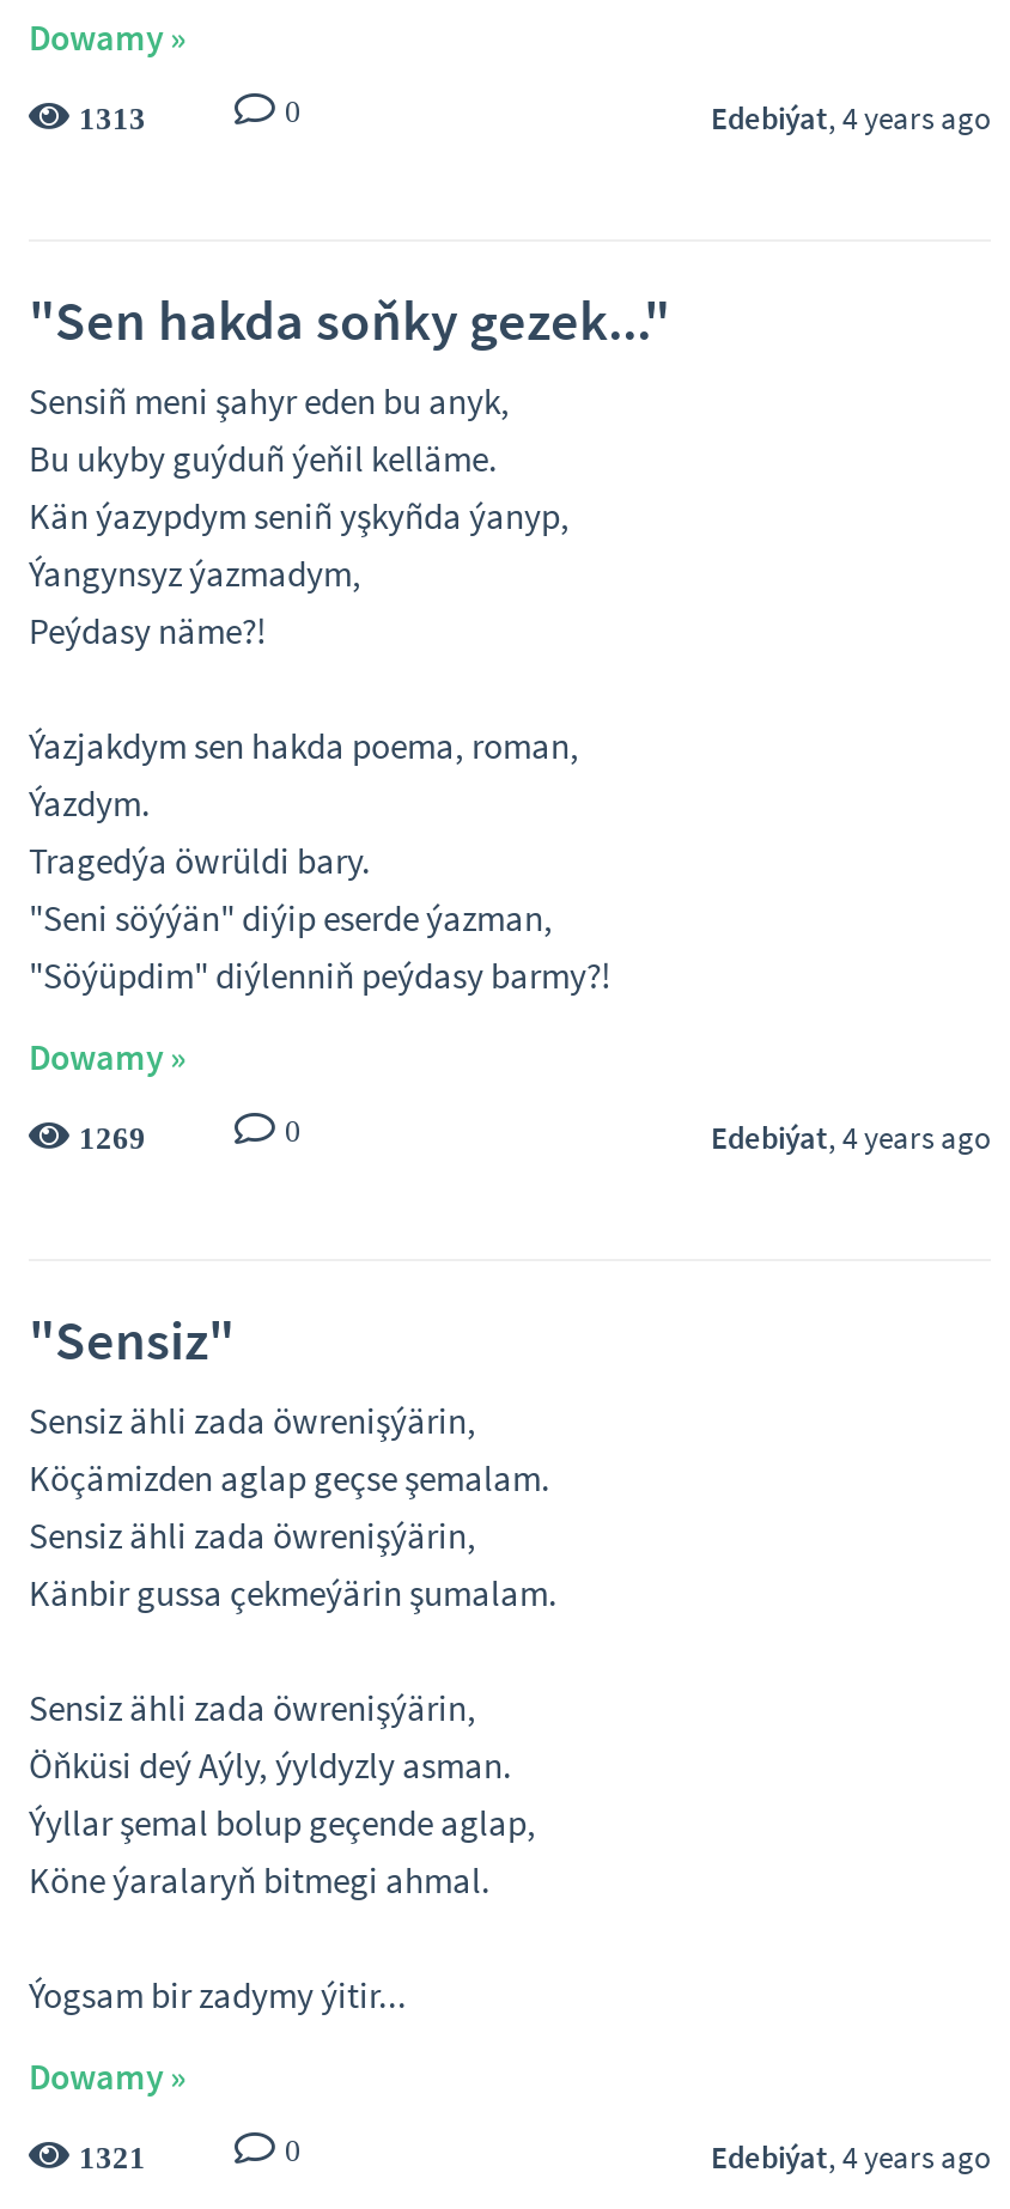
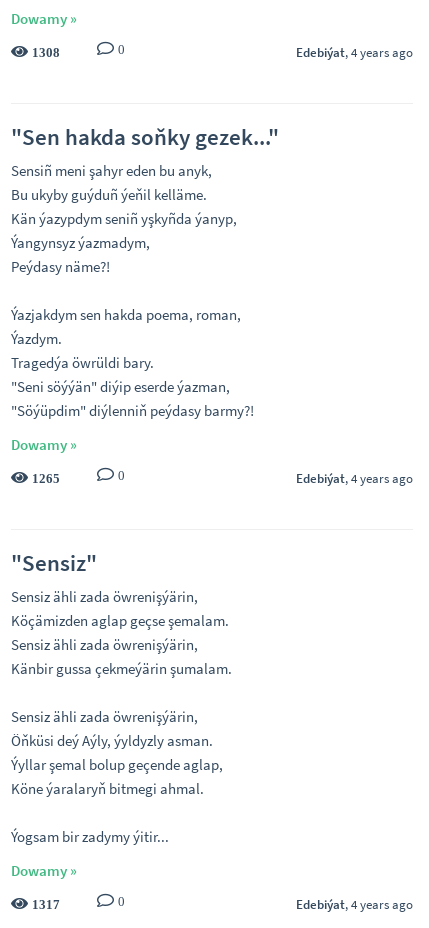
- 1313
+ 1308

- 1269
+ 1265

- 1321
+ 1317
